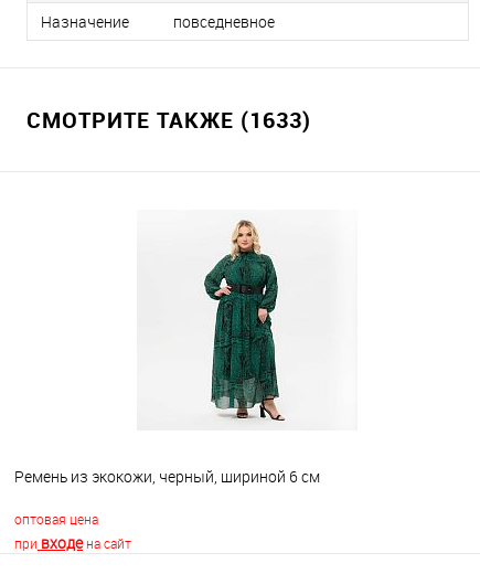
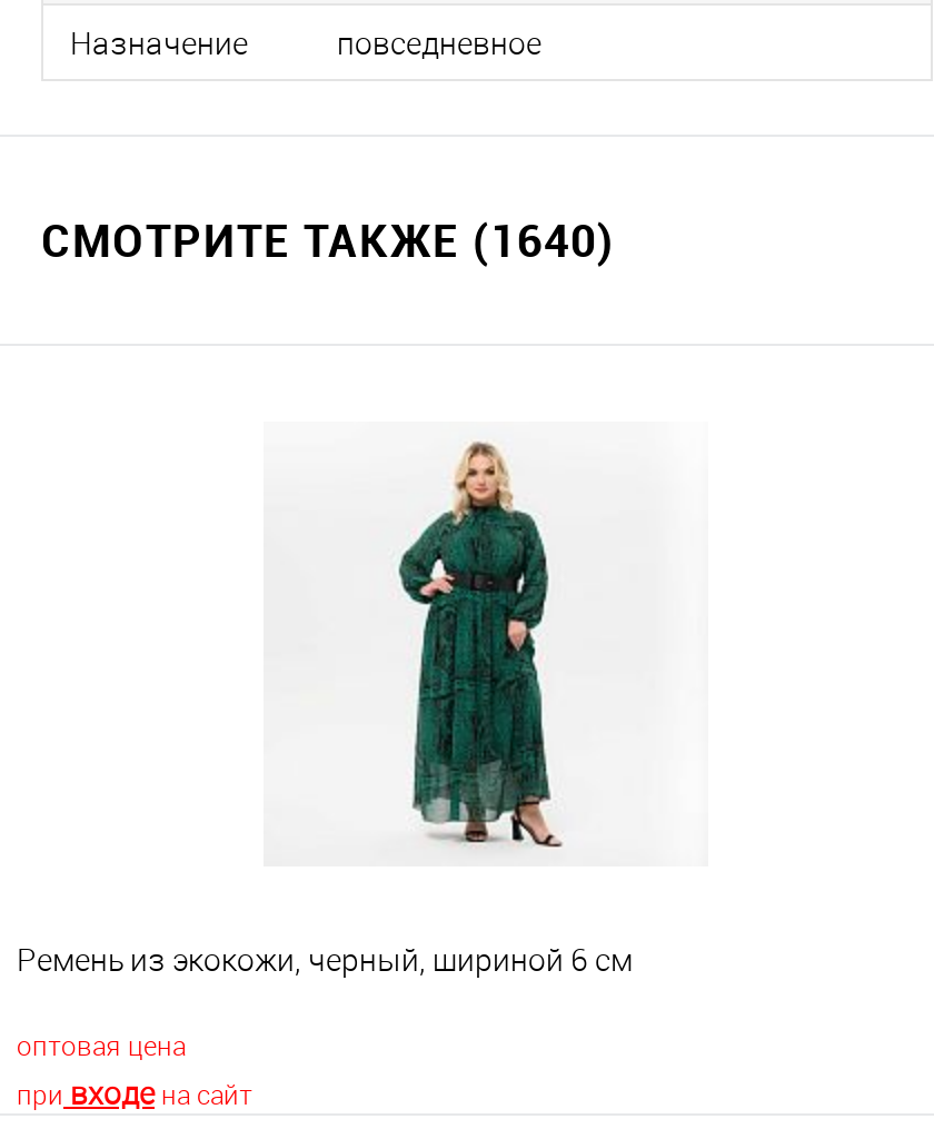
- СМОТРИТЕ ТАКЖЕ (1633)
+ СМОТРИТЕ ТАКЖЕ (1640)
